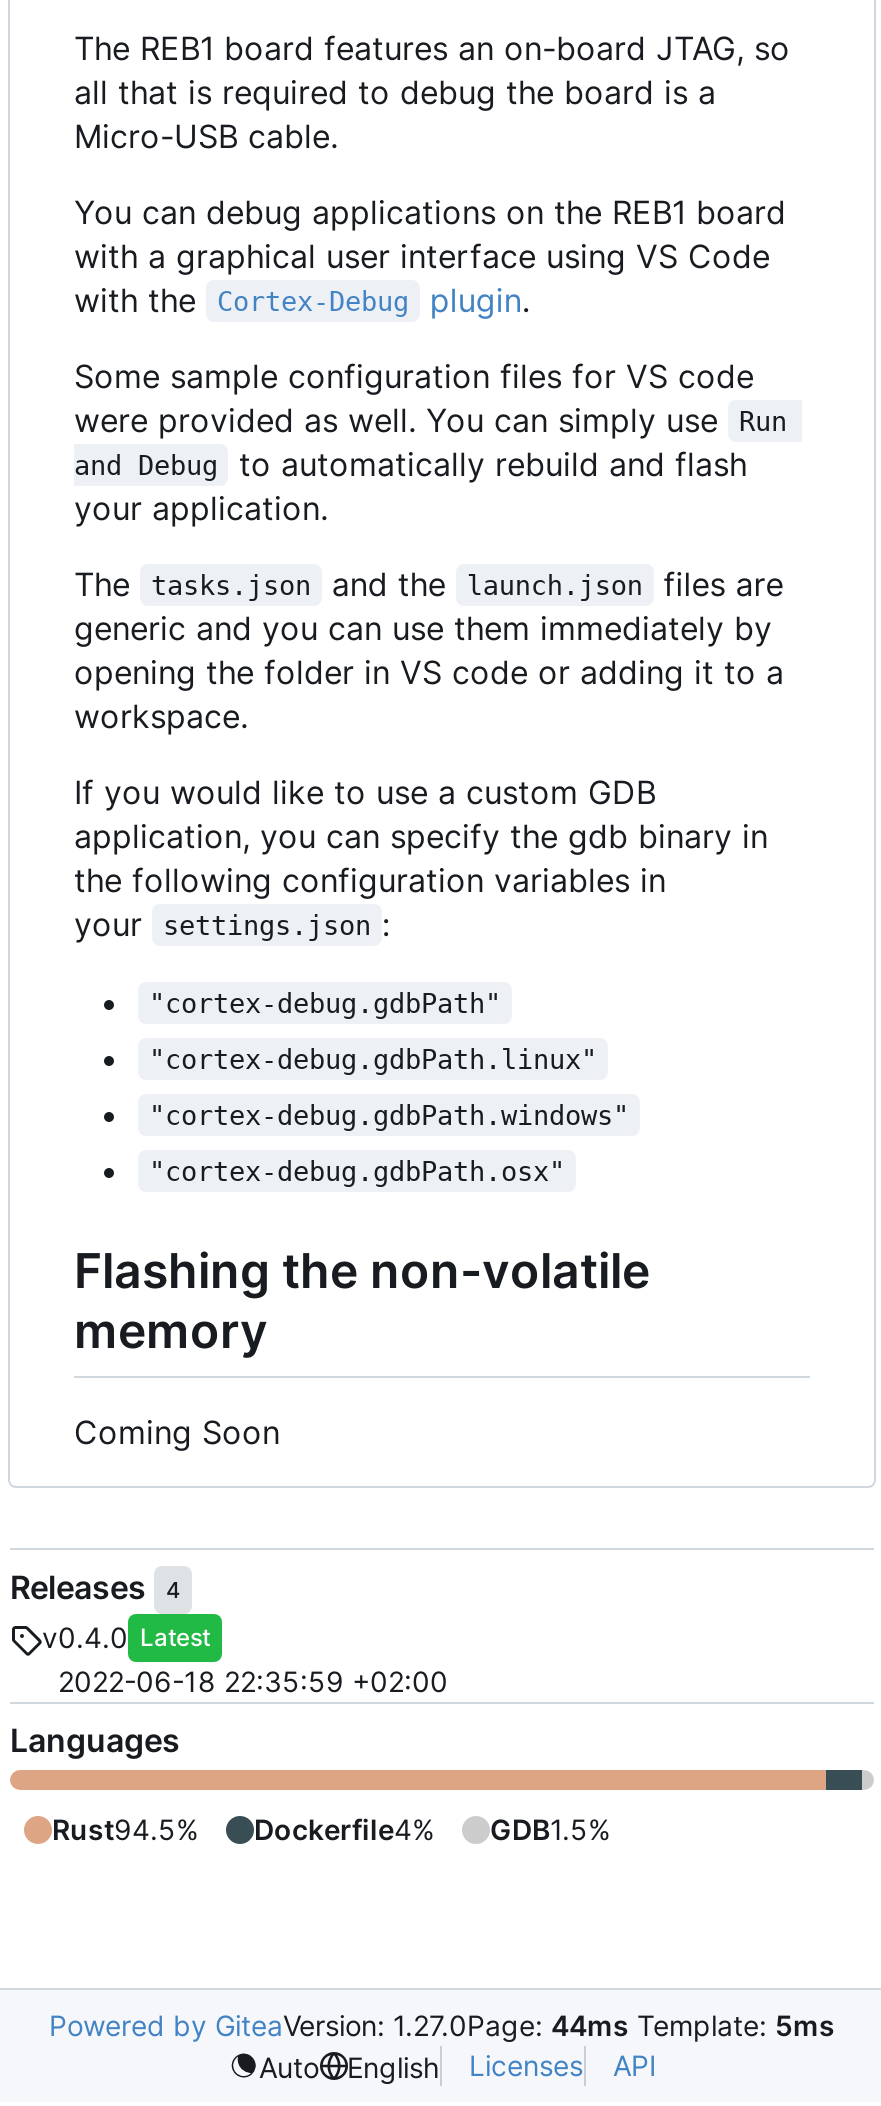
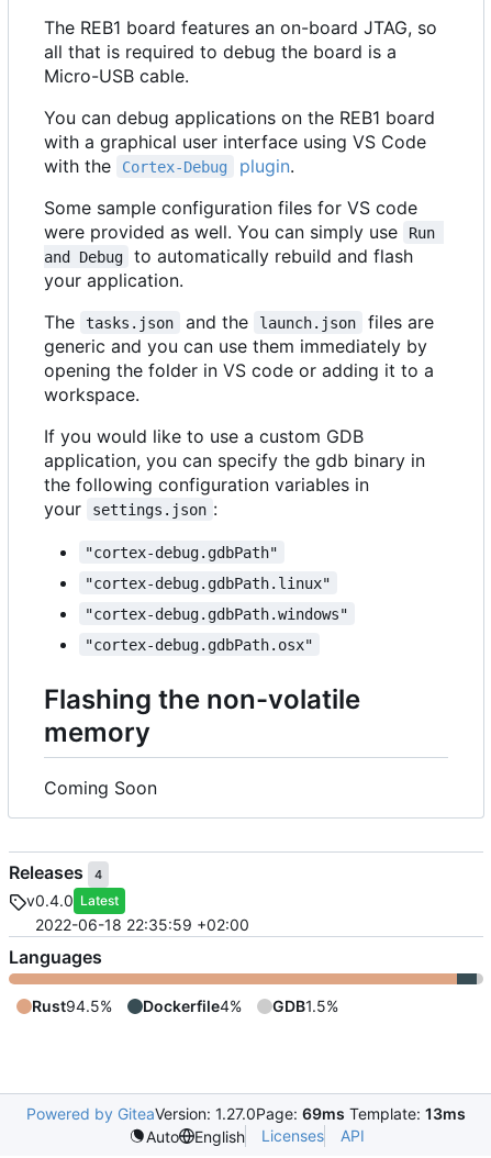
- Powered by GiteaVersion: 1.27.0Page: 44ms Template: 5ms
+ Powered by GiteaVersion: 1.27.0Page: 69ms Template: 13ms
